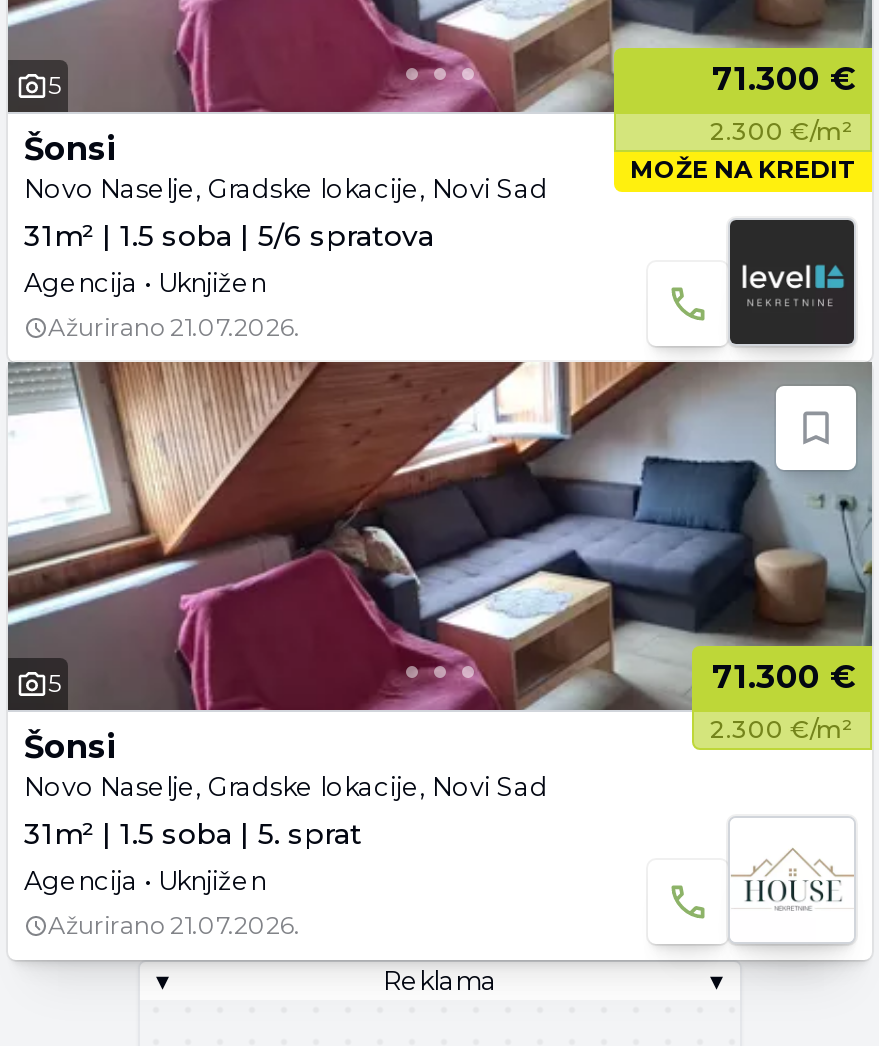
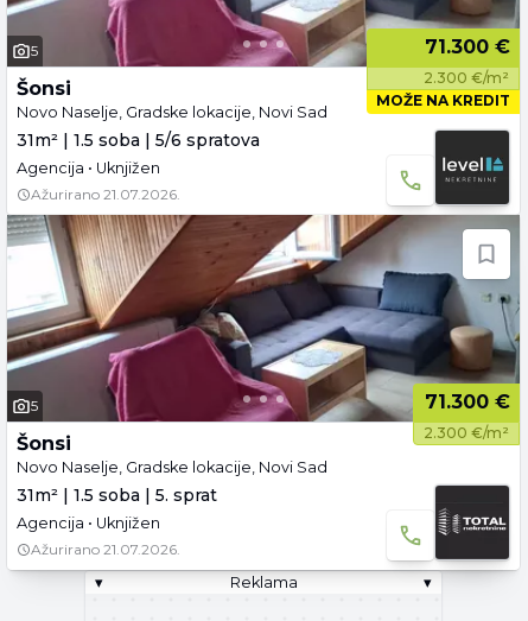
- [image]
+ [image]
